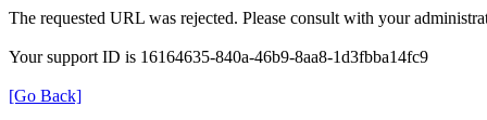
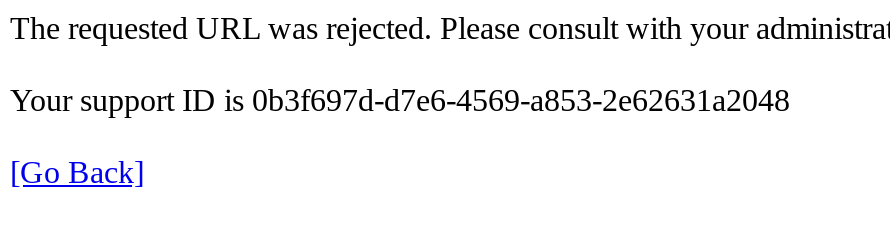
- Your support ID is 16164635-840a-46b9-8aa8-1d3fbba14fc9
+ Your support ID is 0b3f697d-d7e6-4569-a853-2e62631a2048
